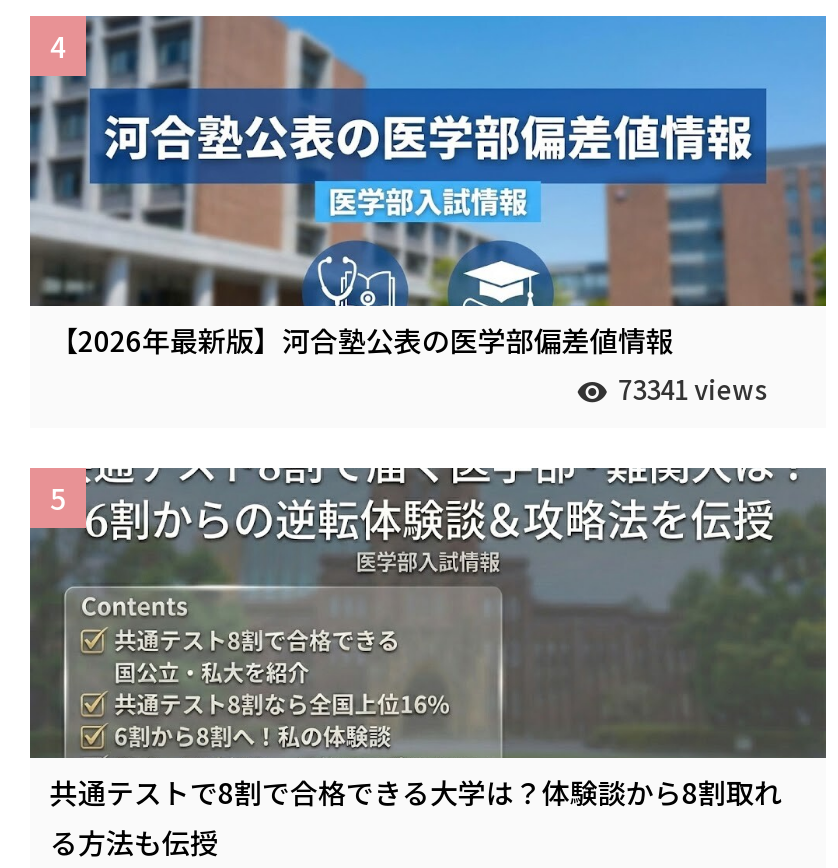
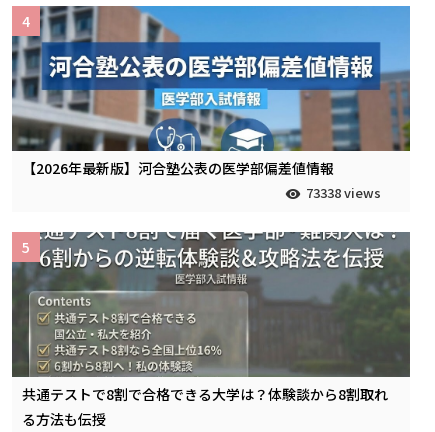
- 73341 views
+ 73338 views
